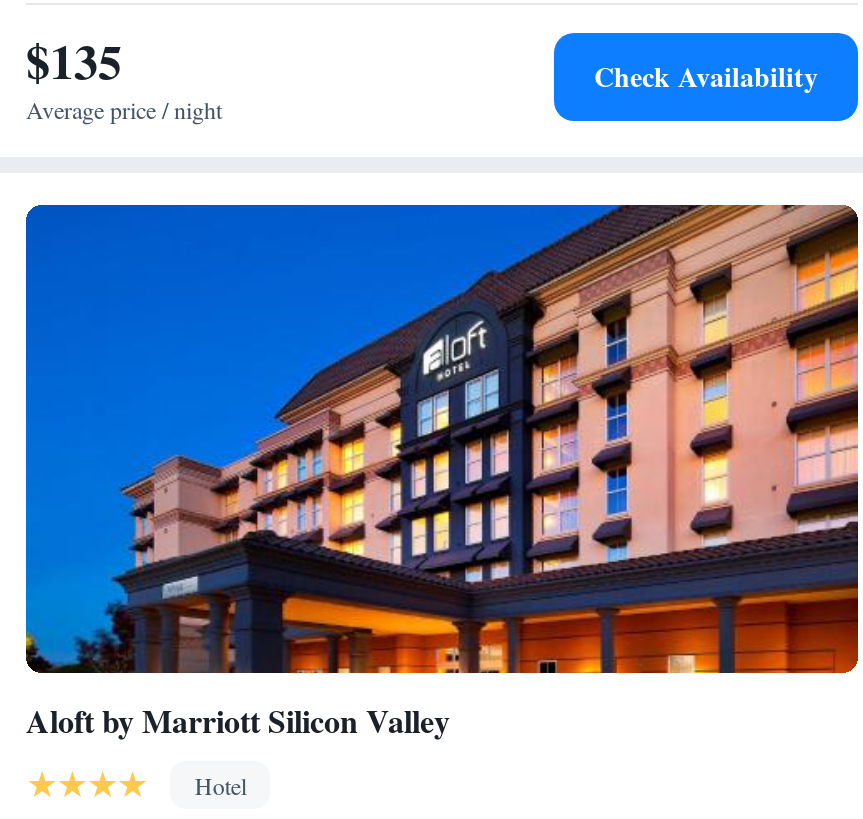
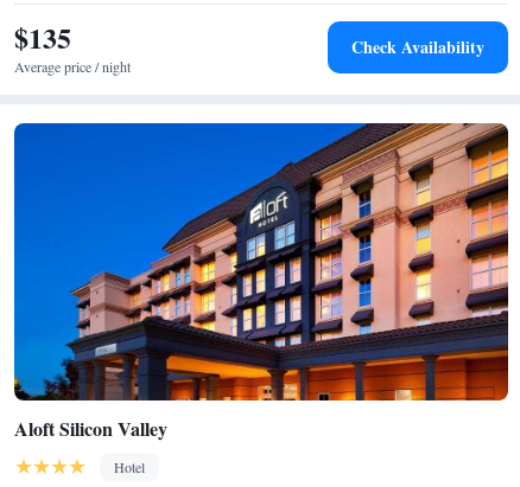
- Aloft by Marriott Silicon Valley
+ Aloft Silicon Valley
